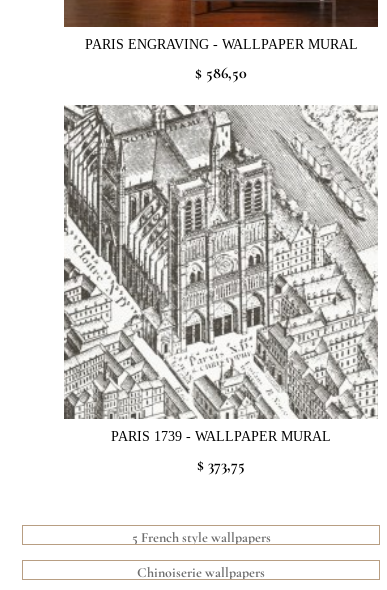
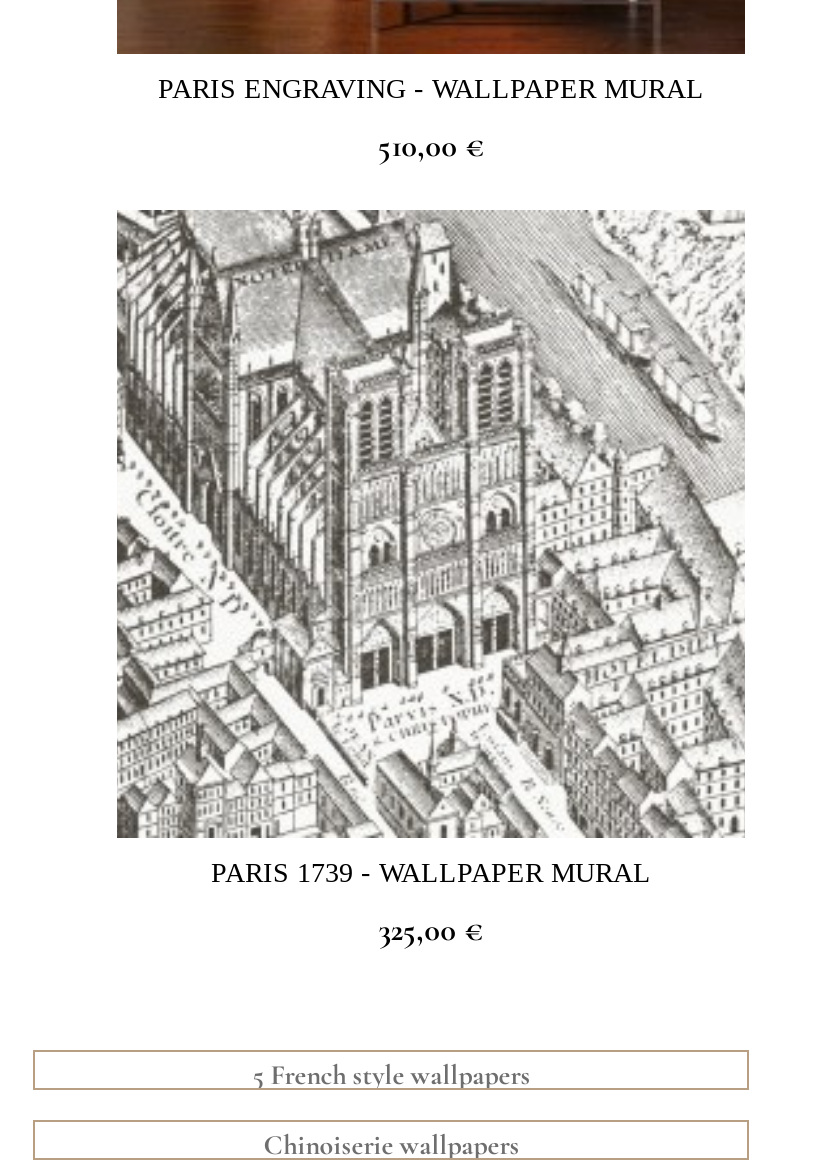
- $ 586,50
+ 510,00 €

- $ 373,75
+ 325,00 €
